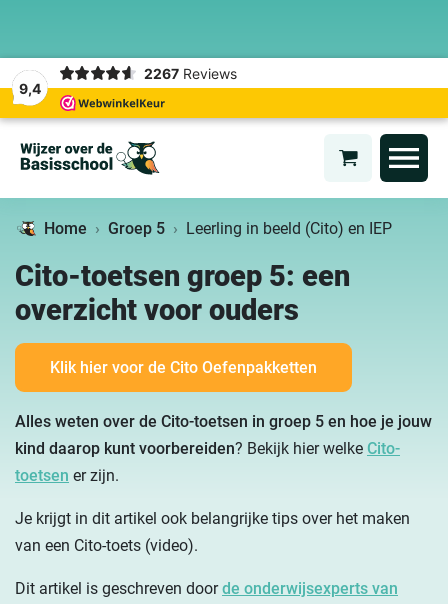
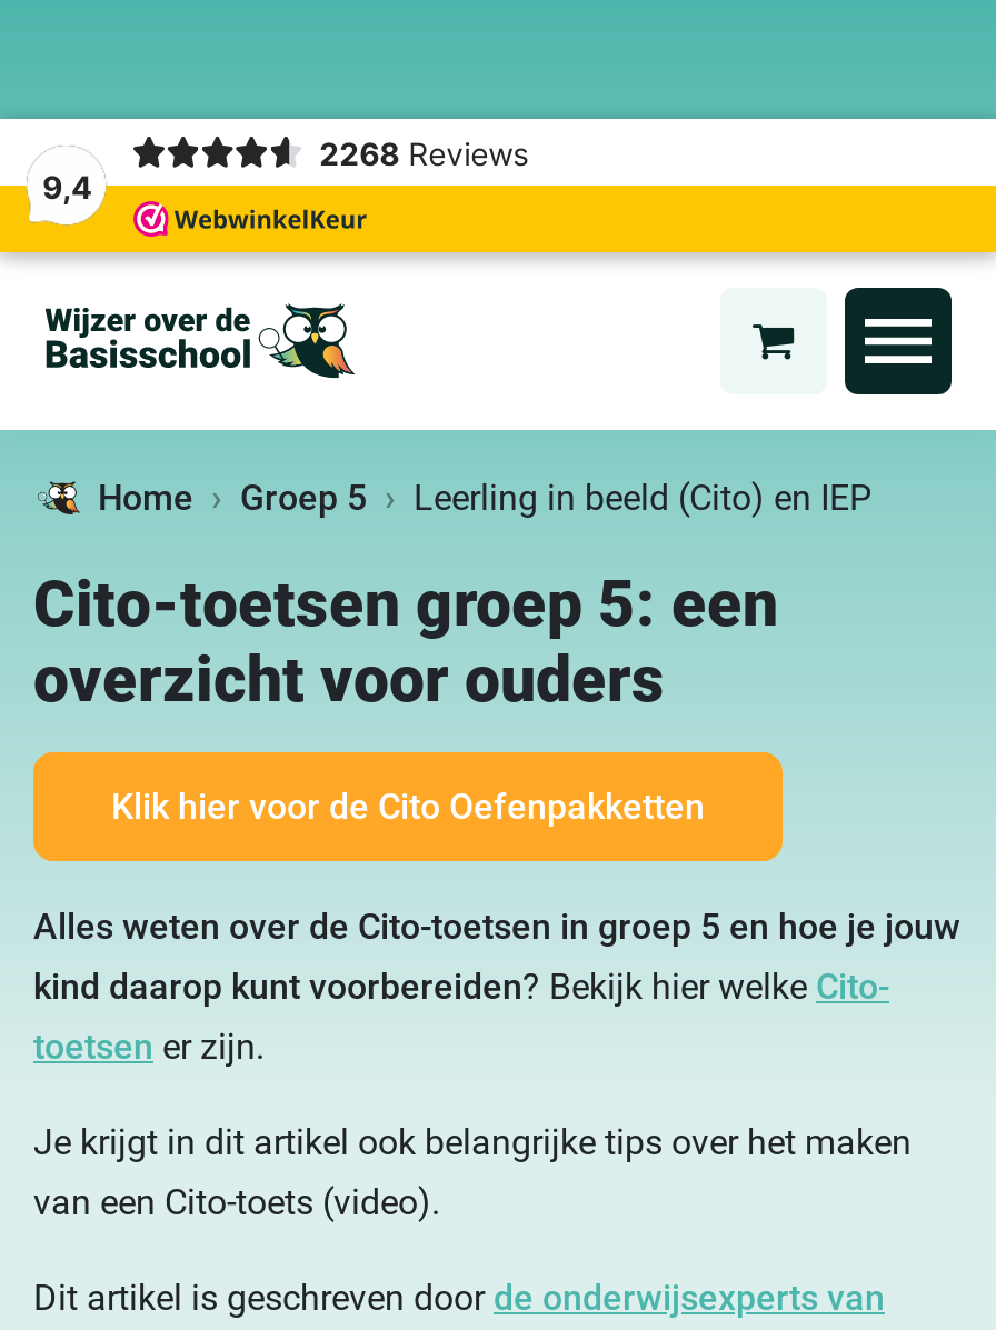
- 2267 Reviews
+ 2268 Reviews
